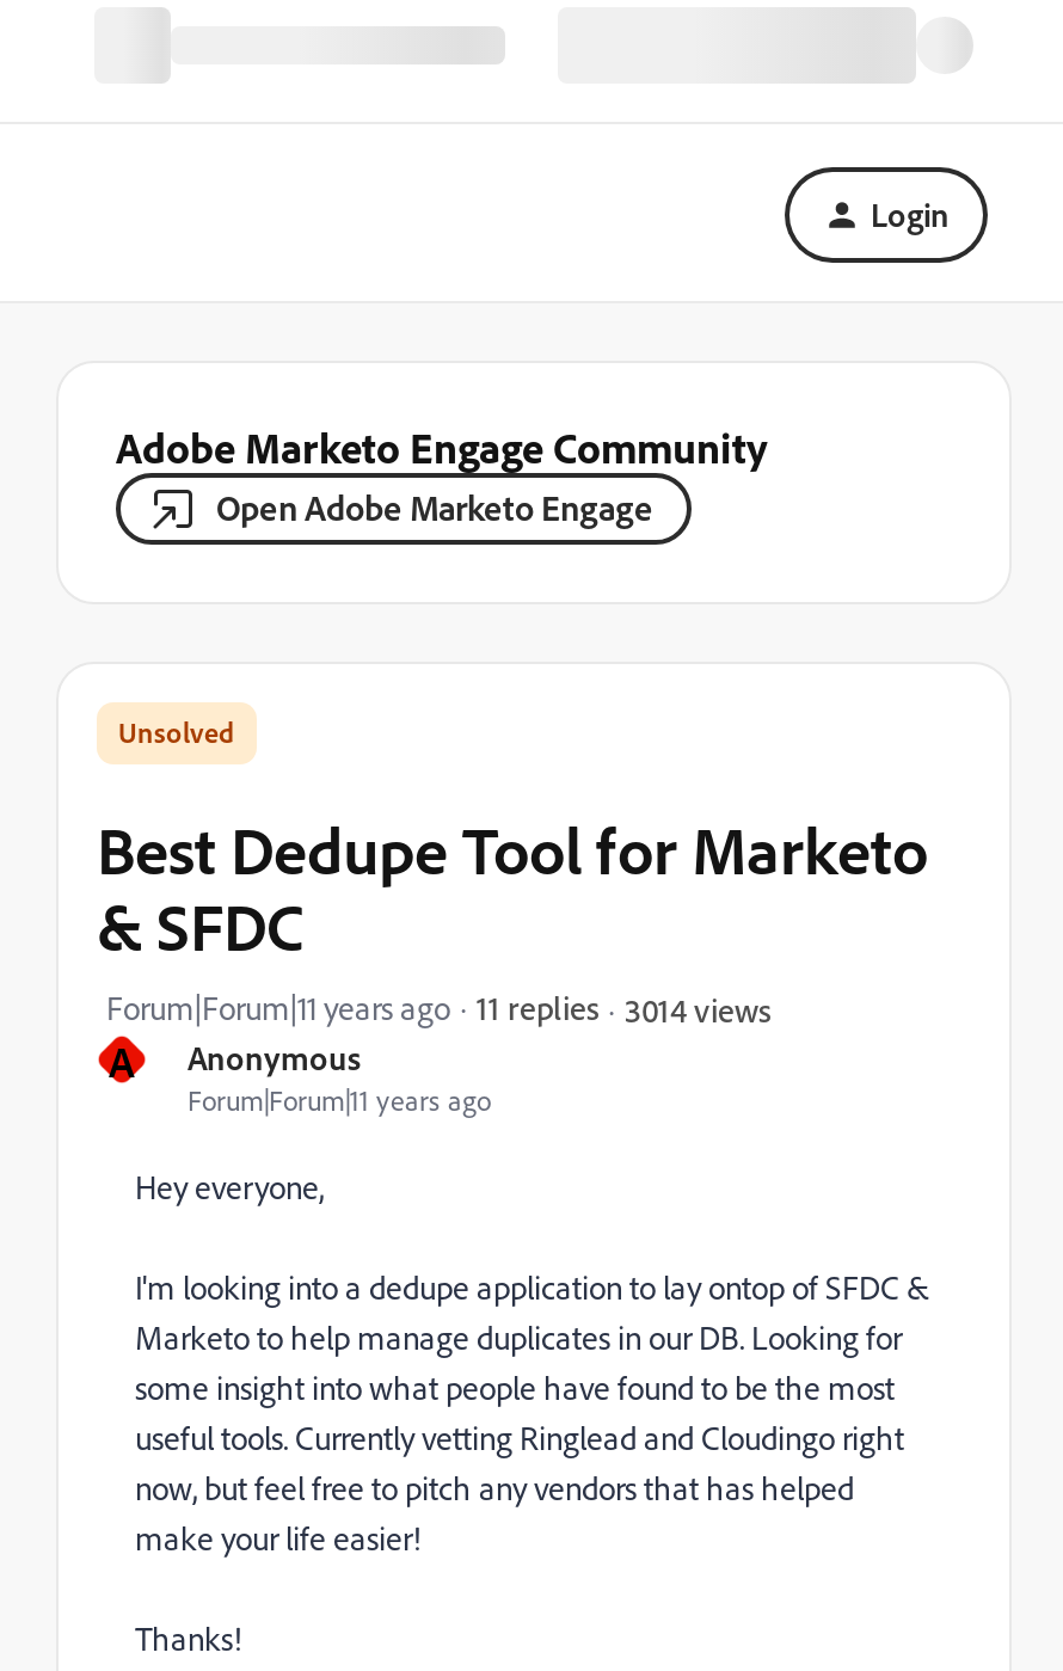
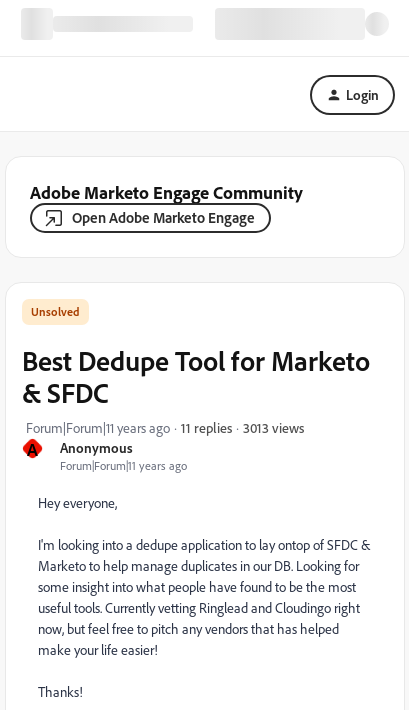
- 3014 views
+ 3013 views
